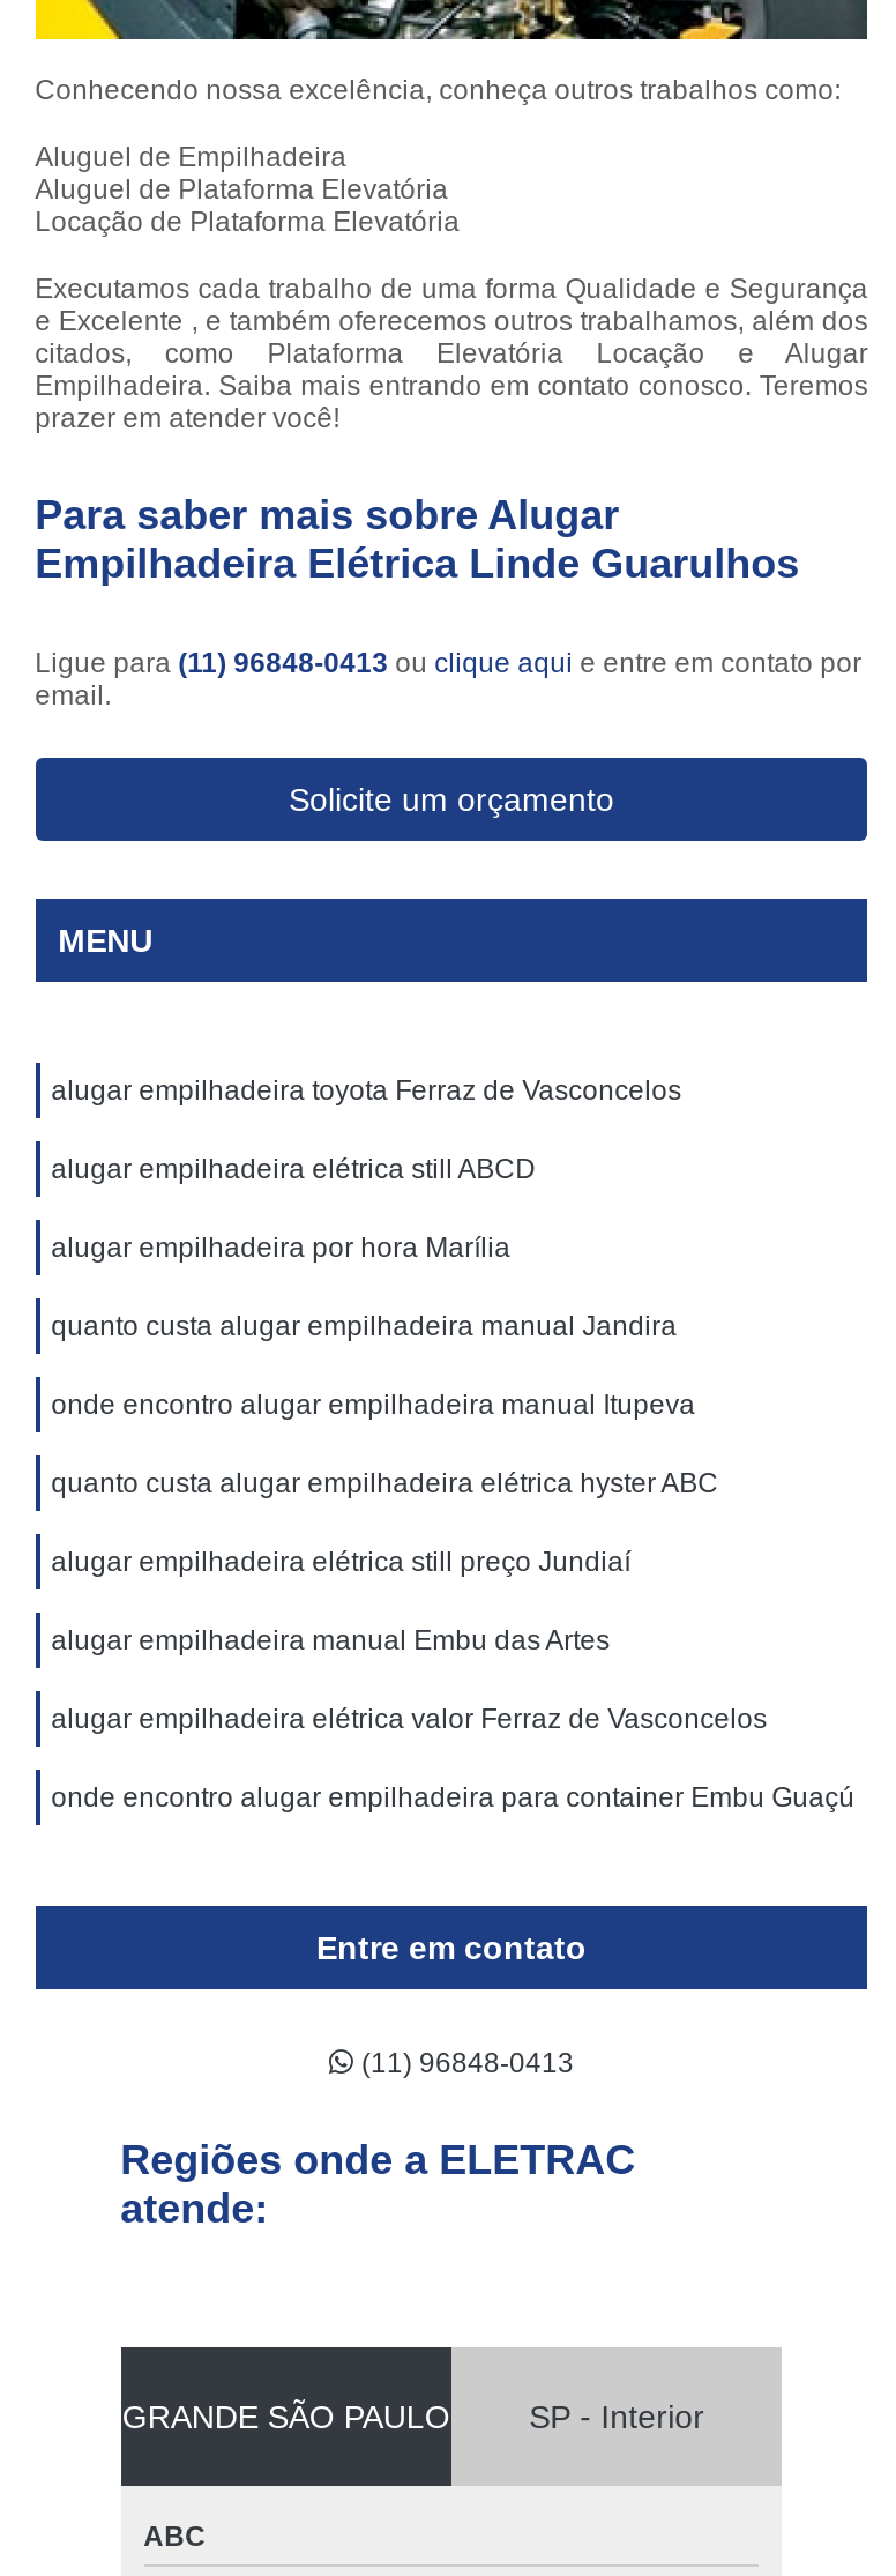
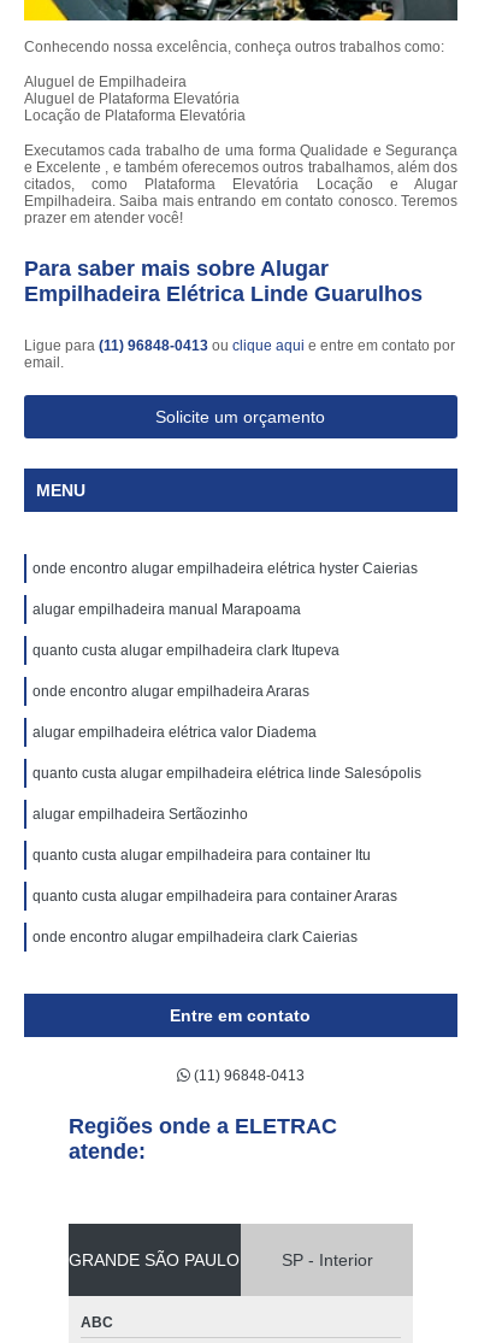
- alugar empilhadeira toyota Ferraz de Vasconcelos
+ onde encontro alugar empilhadeira elétrica hyster Caierias

- alugar empilhadeira elétrica still ABCD
+ alugar empilhadeira manual Marapoama

- alugar empilhadeira por hora Marília
+ quanto custa alugar empilhadeira clark Itupeva

- quanto custa alugar empilhadeira manual Jandira
+ onde encontro alugar empilhadeira Araras

- onde encontro alugar empilhadeira manual Itupeva
+ alugar empilhadeira elétrica valor Diadema

- quanto custa alugar empilhadeira elétrica hyster ABC
+ quanto custa alugar empilhadeira elétrica linde Salesópolis

- alugar empilhadeira elétrica still preço Jundiaí
+ alugar empilhadeira Sertãozinho

- alugar empilhadeira manual Embu das Artes
+ quanto custa alugar empilhadeira para container Itu

- alugar empilhadeira elétrica valor Ferraz de Vasconcelos
+ quanto custa alugar empilhadeira para container Araras

- onde encontro alugar empilhadeira para container Embu Guaçú
+ onde encontro alugar empilhadeira clark Caierias
